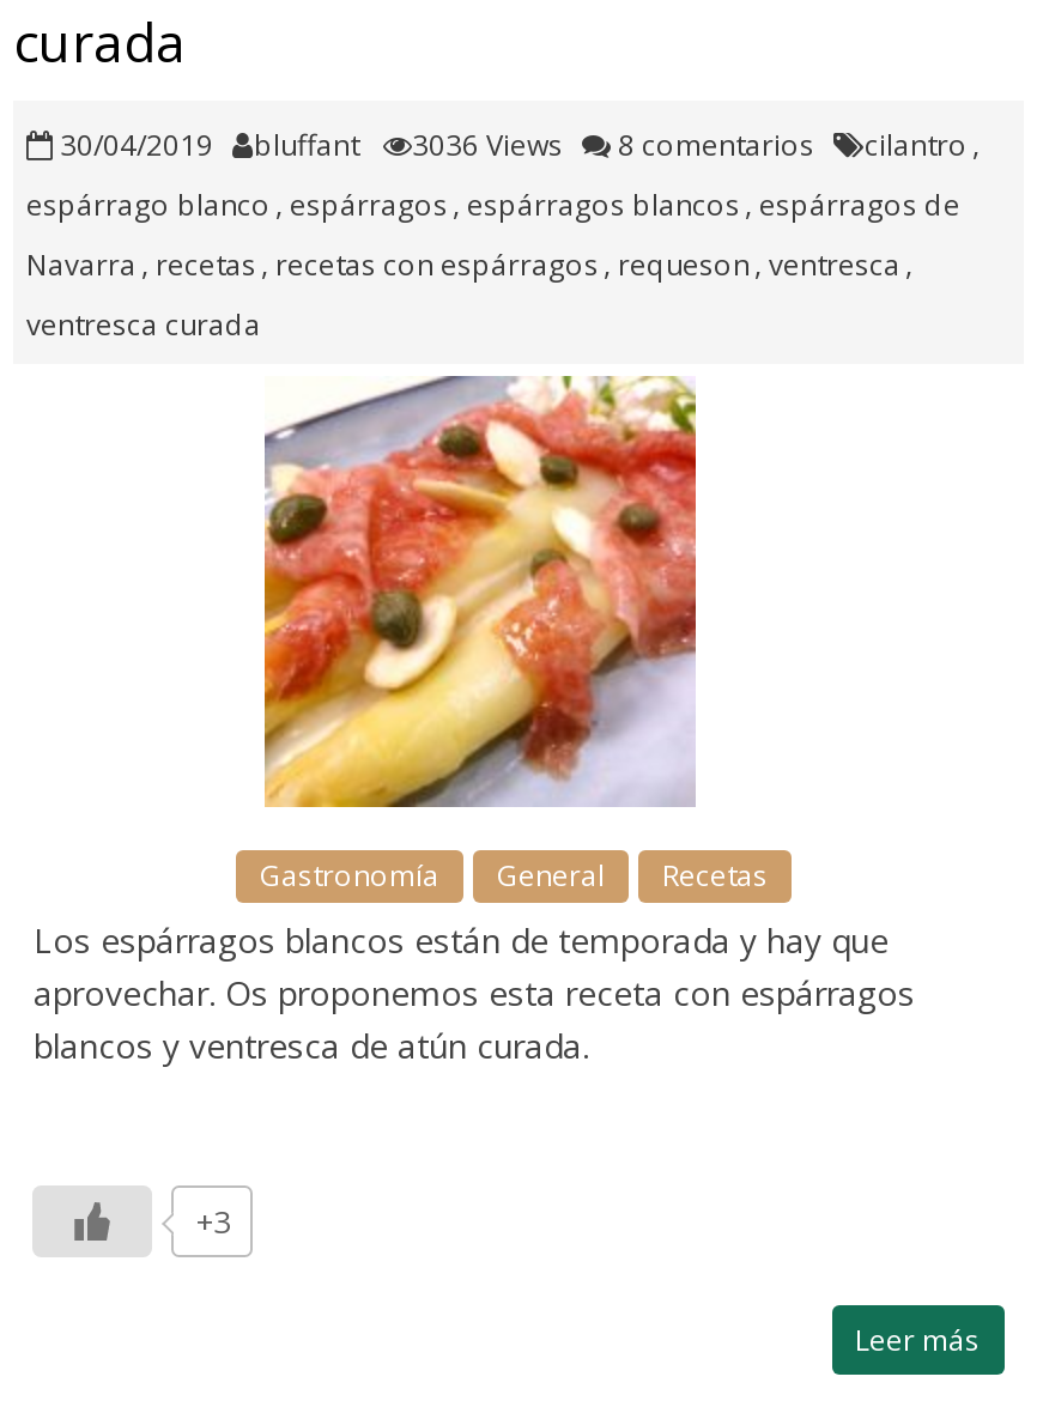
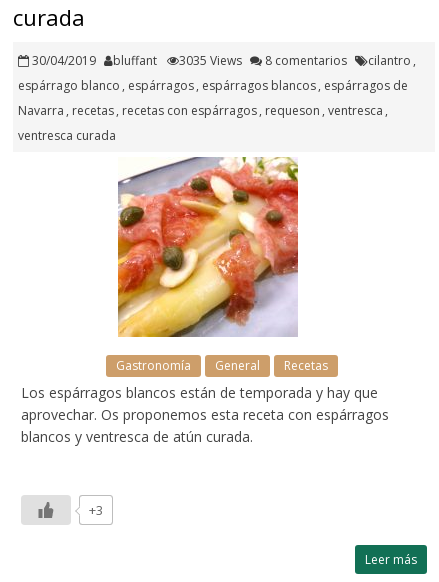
- 30/04/2019 bluffant 3036 Views 8 comentarios cilantro ,
+ 30/04/2019 bluffant 3035 Views 8 comentarios cilantro ,
